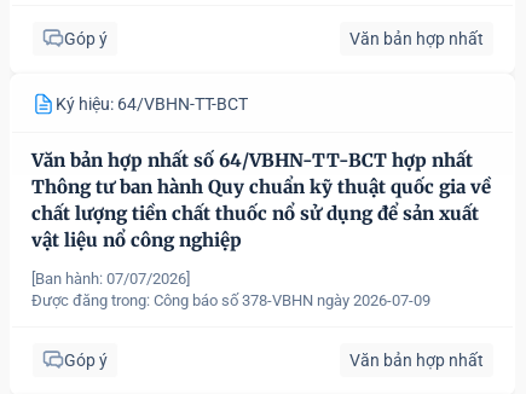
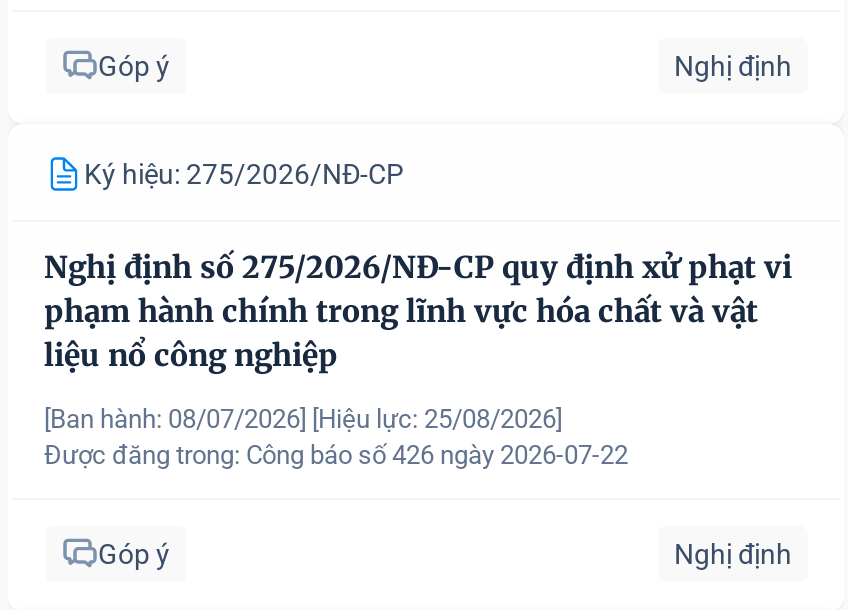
- Văn bản hợp nhất
+ Nghị định

- Ký hiệu: 64/VBHN-TT-BCT
+ Ký hiệu: 275/2026/NĐ-CP

- Văn bản hợp nhất số 64/VBHN-TT-BCT hợp nhất
- Thông tư ban hành Quy chuẩn kỹ thuật quốc gia về
- chất lượng tiền chất thuốc nổ sử dụng để sản xuất
- vật liệu nổ công nghiệp
+ Nghị định số 275/2026/NĐ-CP quy định xử phạt vi
+ phạm hành chính trong lĩnh vực hóa chất và vật
+ liệu nổ công nghiệp

- [Ban hành: 07/07/2026]
- Được đăng trong: Công báo số 378-VBHN ngày 2026-07-09
+ [Ban hành: 08/07/2026] [Hiệu lực: 25/08/2026]
+ Được đăng trong: Công báo số 426 ngày 2026-07-22

- Văn bản hợp nhất
+ Nghị định
